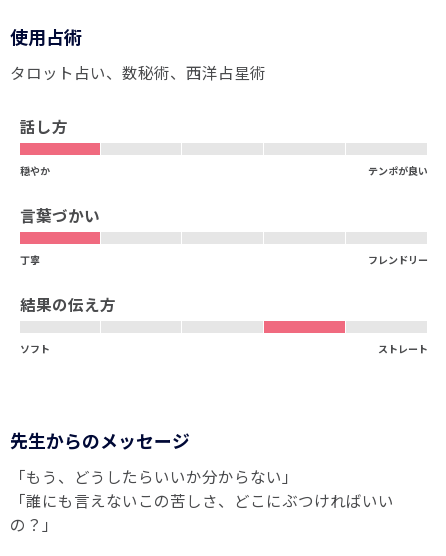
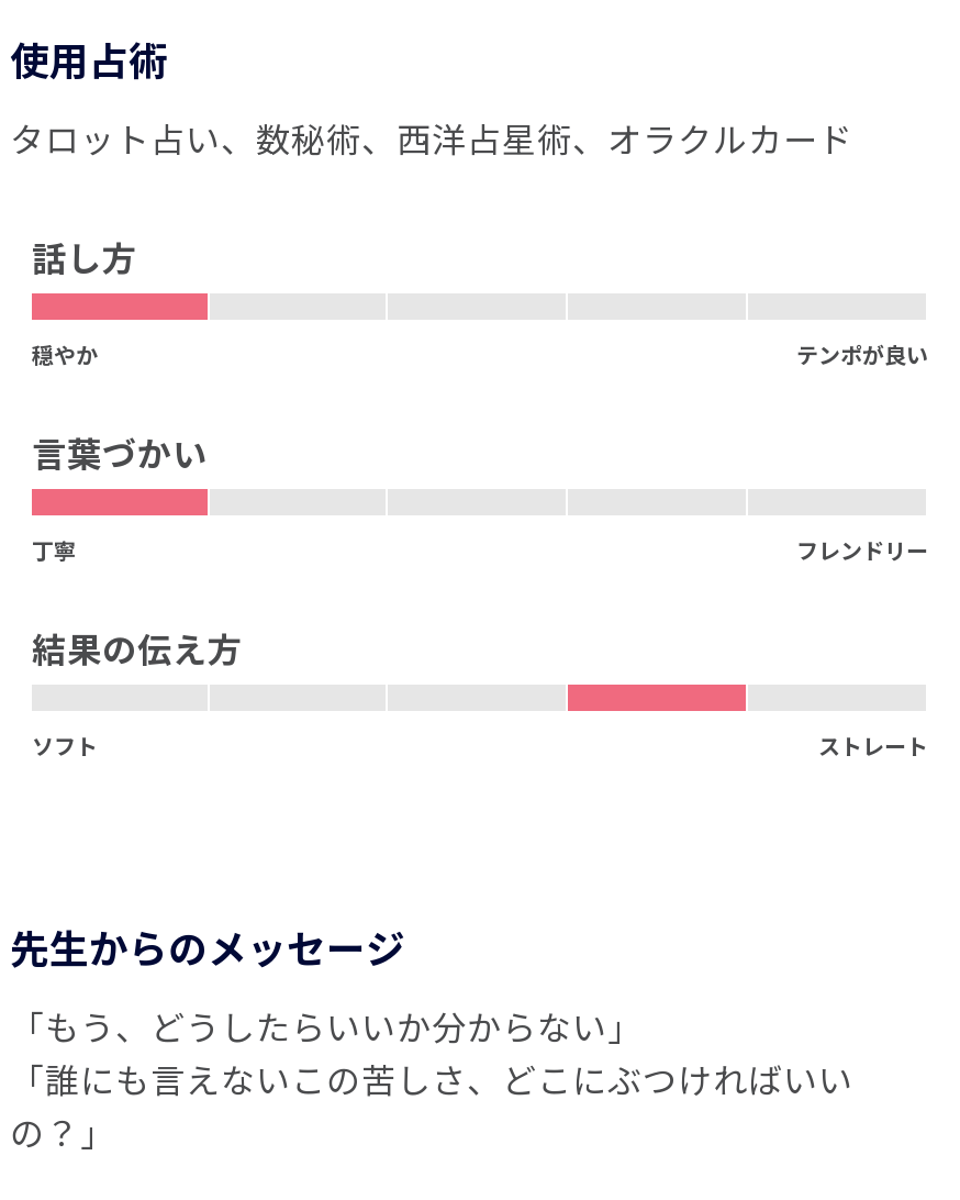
+ オラクルカード
